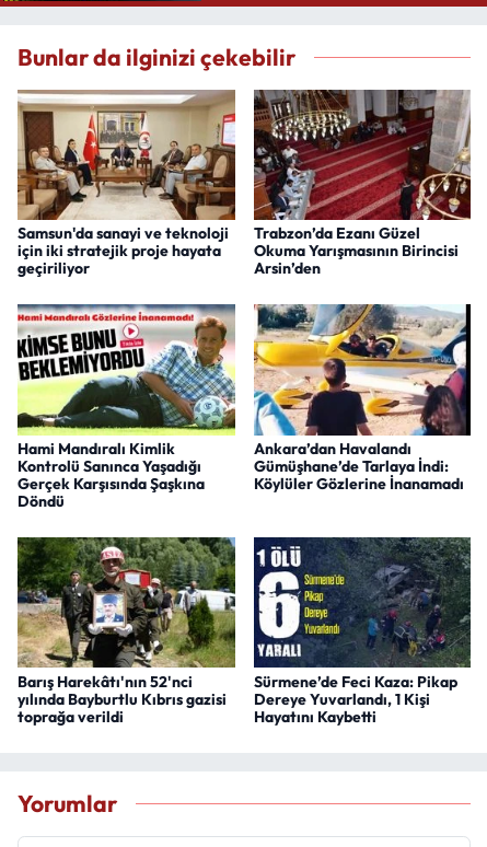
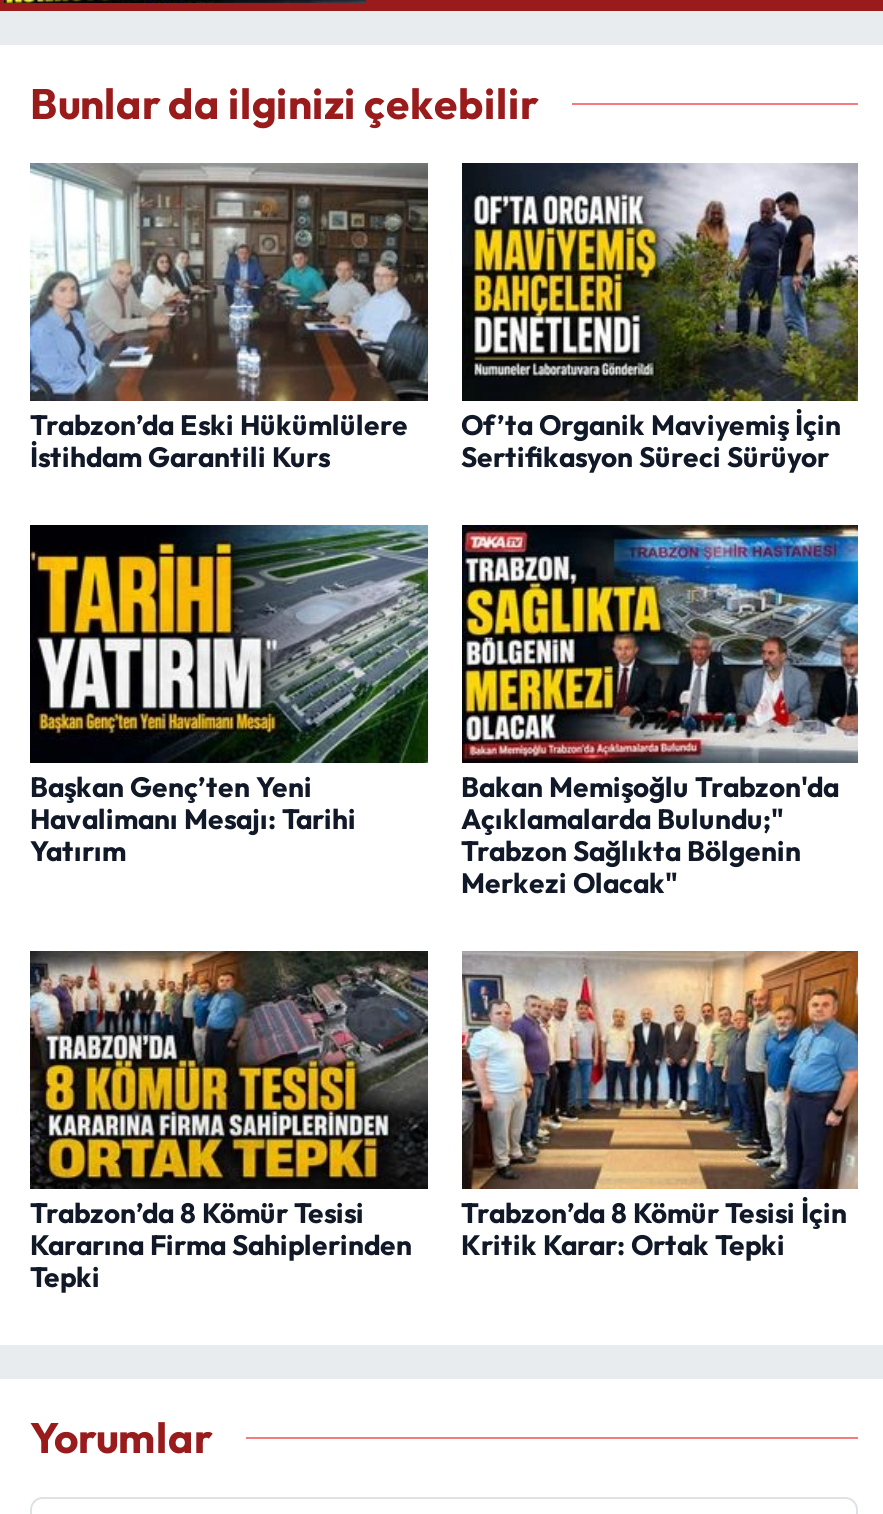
- [image]
- Samsun'da sanayi ve teknoloji
- için iki stratejik proje hayata
- geçiriliyor
+ [image]
+ Trabzon’da Eski Hükümlülere
+ İstihdam Garantili Kurs

- [image]
- Trabzon’da Ezanı Güzel
- Okuma Yarışmasının Birincisi
- Arsin’den
+ [image]
+ Of’ta Organik Maviyemiş İçin
+ Sertifikasyon Süreci Sürüyor

- [image]
- Hami Mandıralı Kimlik
- Kontrolü Sanınca Yaşadığı
- Gerçek Karşısında Şaşkına
- Döndü
+ [image]
+ Başkan Genç’ten Yeni
+ Havalimanı Mesajı: Tarihi
+ Yatırım

- [image]
- Ankara’dan Havalandı
- Gümüşhane’de Tarlaya İndi:
- Köylüler Gözlerine İnanamadı
+ [image]
+ Bakan Memişoğlu Trabzon'da
+ Açıklamalarda Bulundu;"
+ Trabzon Sağlıkta Bölgenin
+ Merkezi Olacak"

- [image]
- Barış Harekâtı'nın 52'nci
- yılında Bayburtlu Kıbrıs gazisi
- toprağa verildi
+ [image]
+ Trabzon’da 8 Kömür Tesisi
+ Kararına Firma Sahiplerinden
+ Tepki

- [image]
- Sürmene’de Feci Kaza: Pikap
- Dereye Yuvarlandı, 1 Kişi
- Hayatını Kaybetti
+ [image]
+ Trabzon’da 8 Kömür Tesisi İçin
+ Kritik Karar: Ortak Tepki
